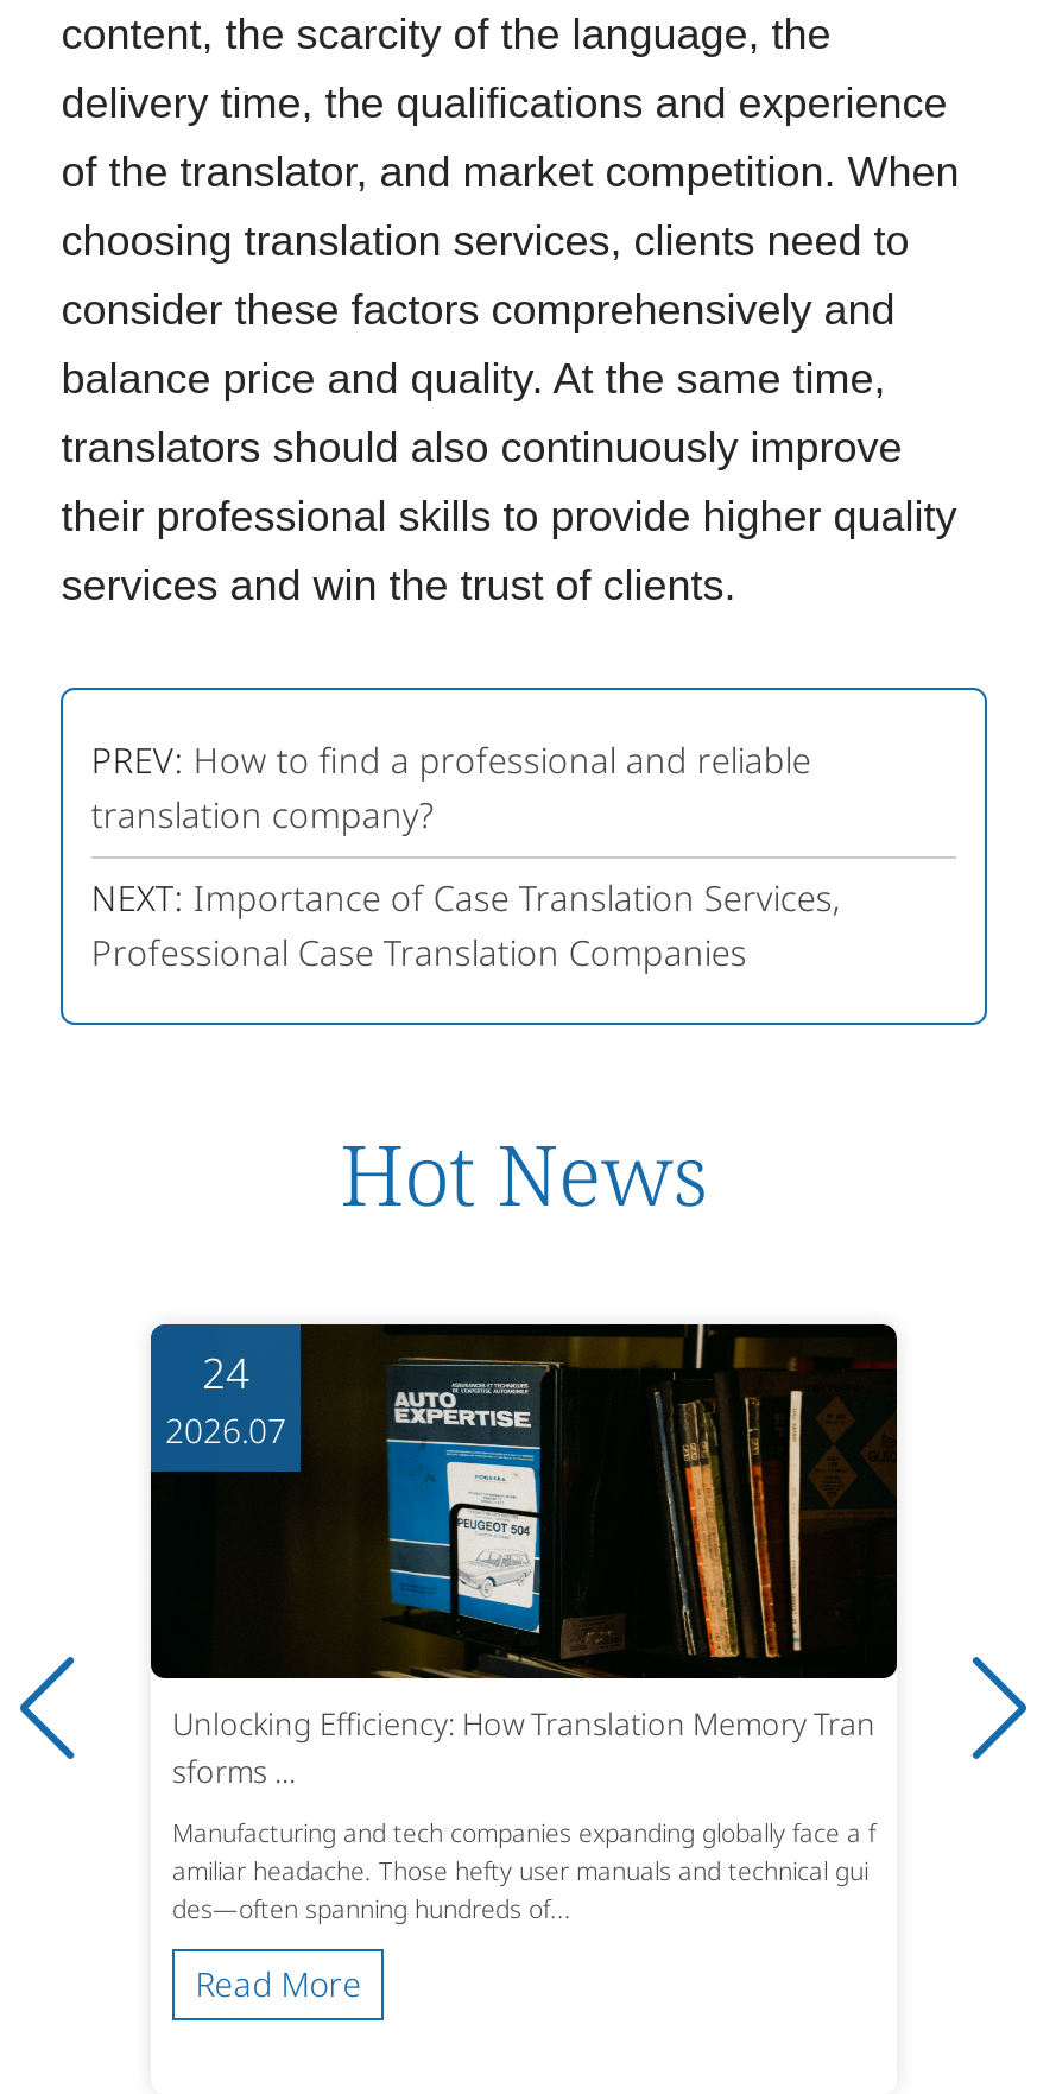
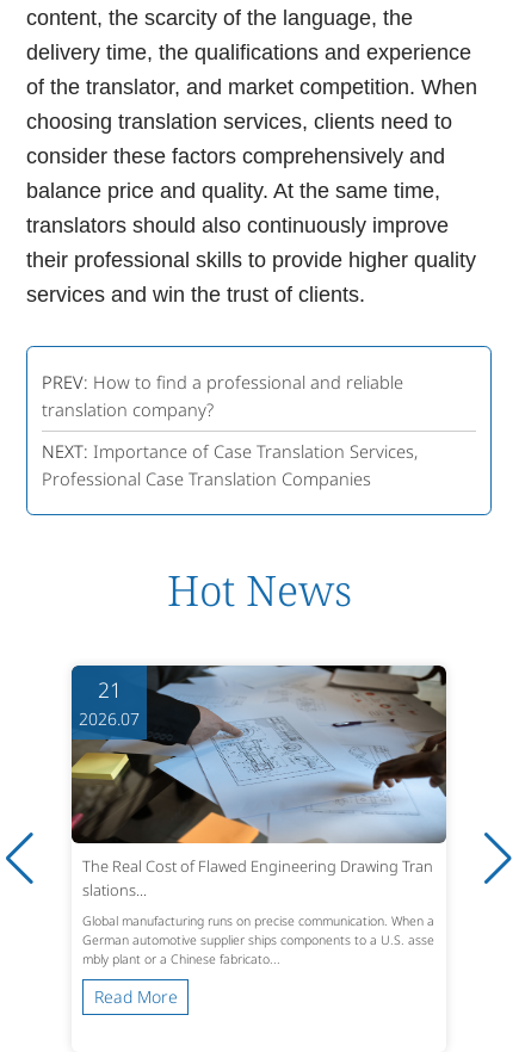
- [image]
- 24
+ [image]
+ 21

- Unlocking Efficiency: How Translation Memory Tran
- sforms ...
+ The Real Cost of Flawed Engineering Drawing Tran
+ slations...

- Manufacturing and tech companies expanding globally face a f
- amiliar headache. Those hefty user manuals and technical gui
- des—often spanning hundreds of...
+ Global manufacturing runs on precise communication. When a
+ German automotive supplier ships components to a U.S. asse
+ mbly plant or a Chinese fabricato...
